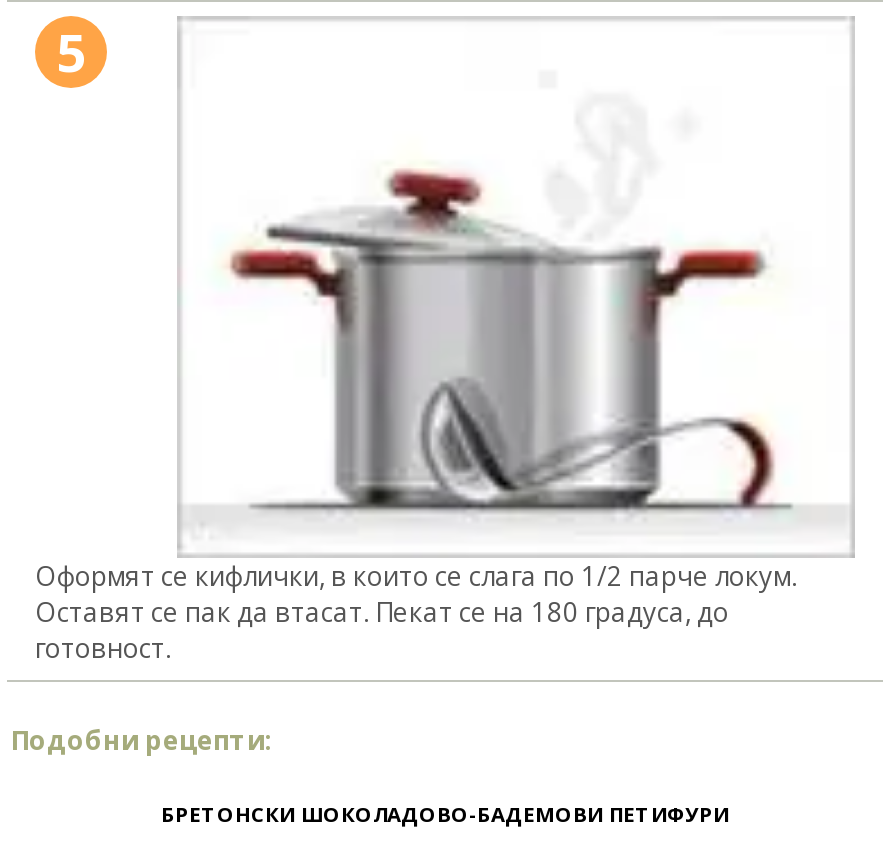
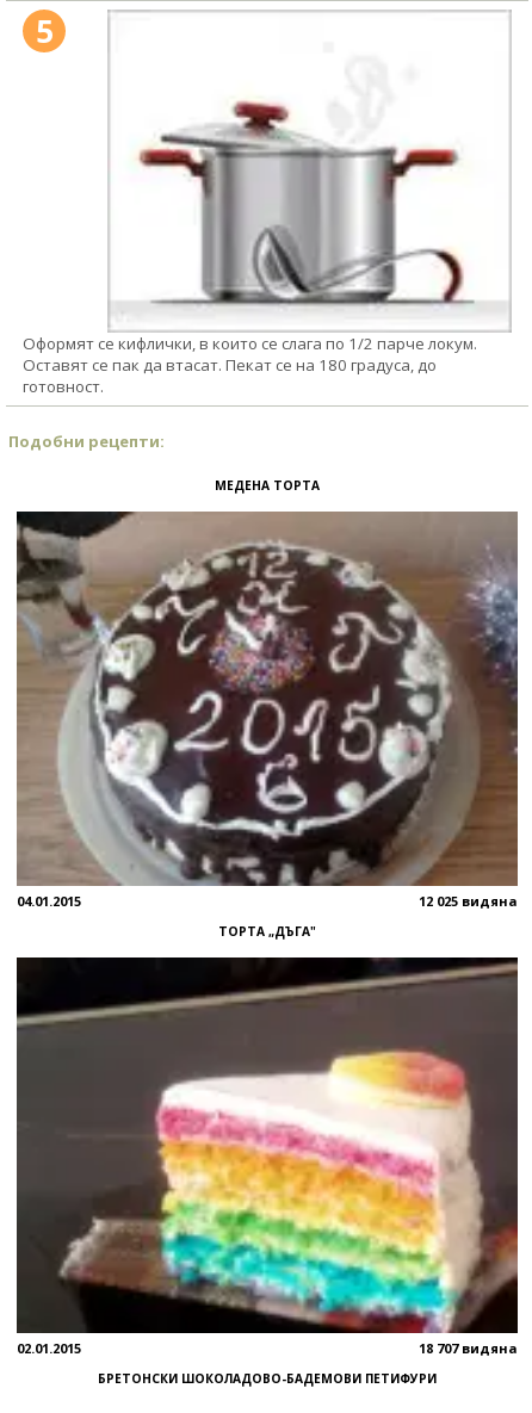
+ [image]
+ 04.01.2015
+ 12 025 видяна
+ ТОРТА „ДЪГА"

+ [image]
+ 02.01.2015
+ 18 707 видяна

+ МЕДЕНА ТОРТА
